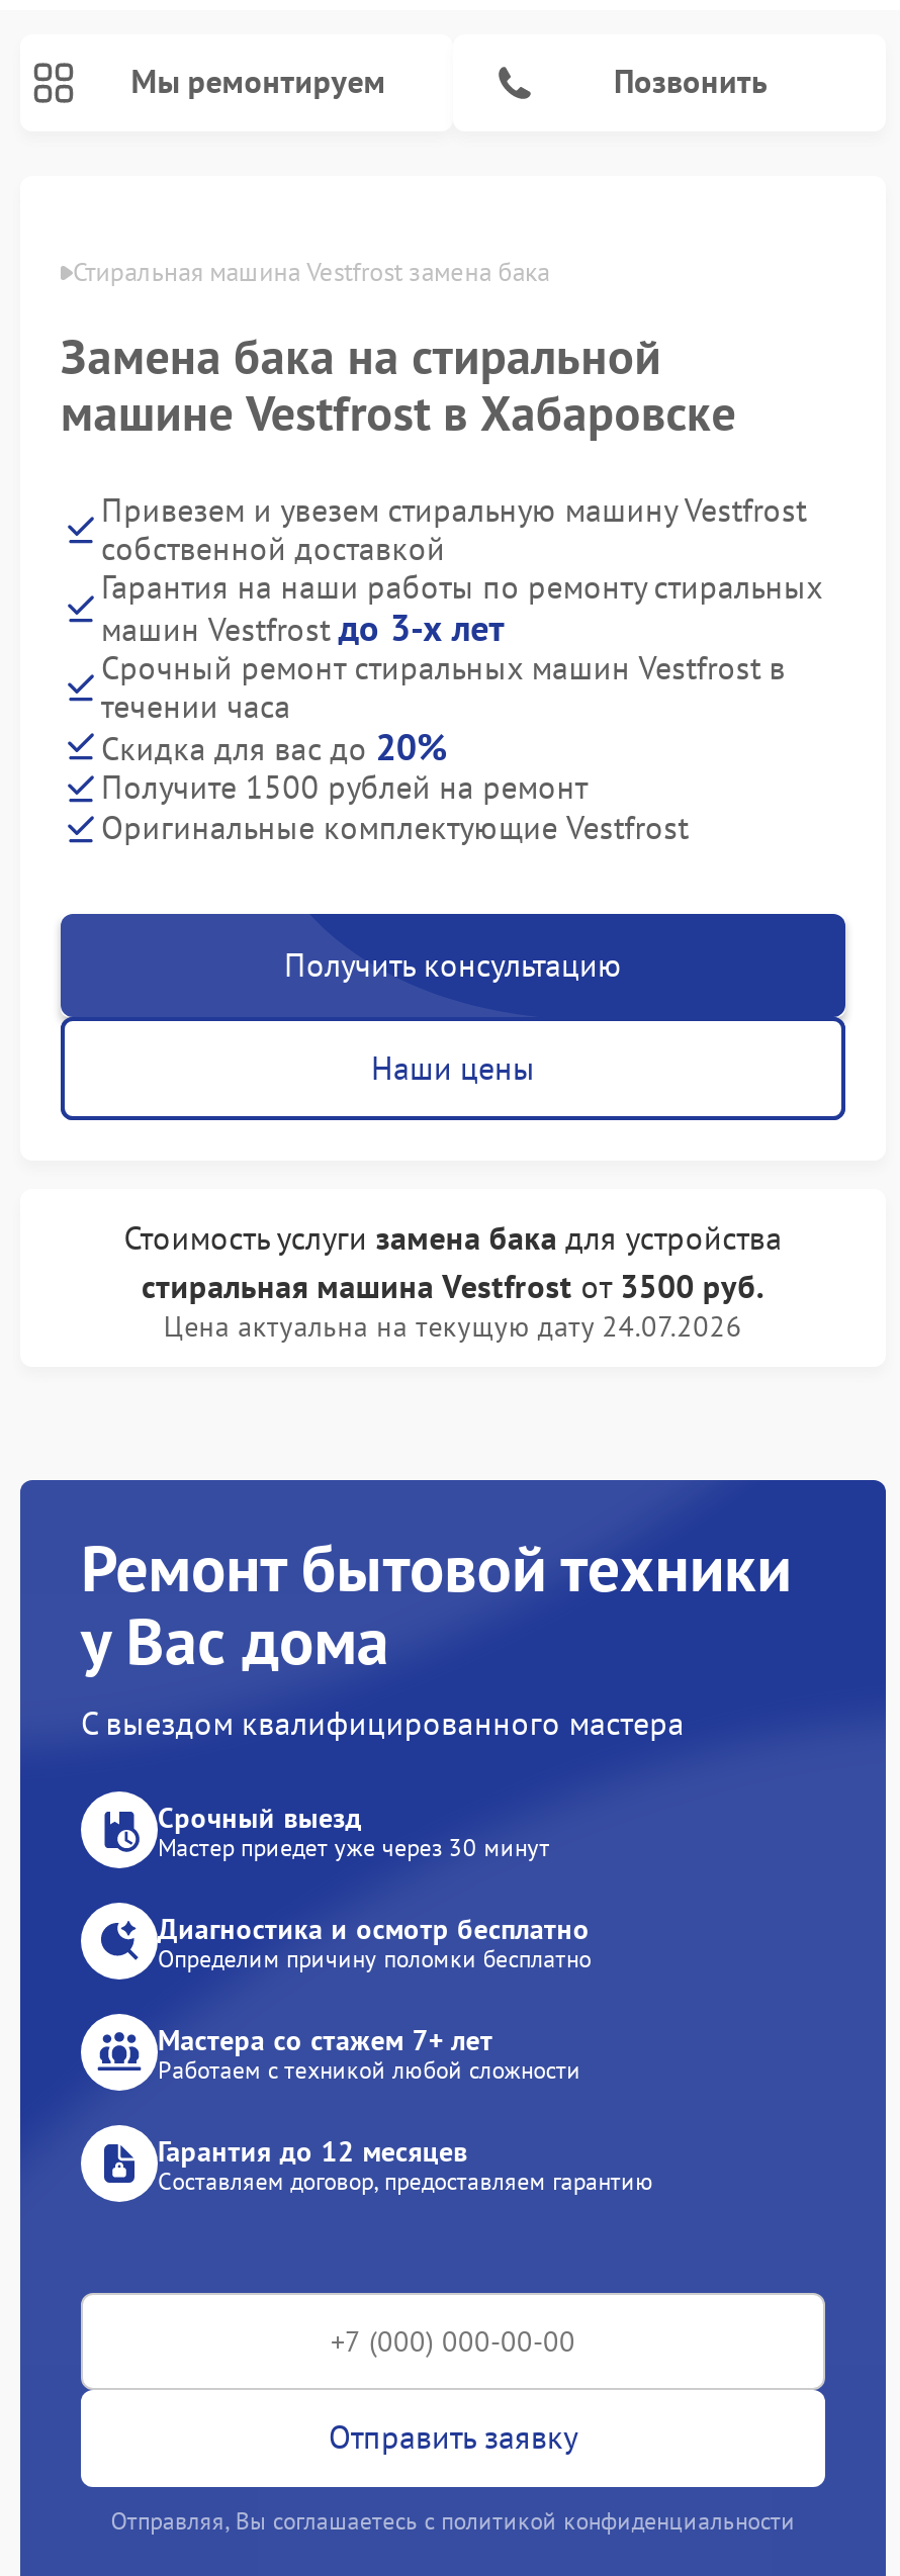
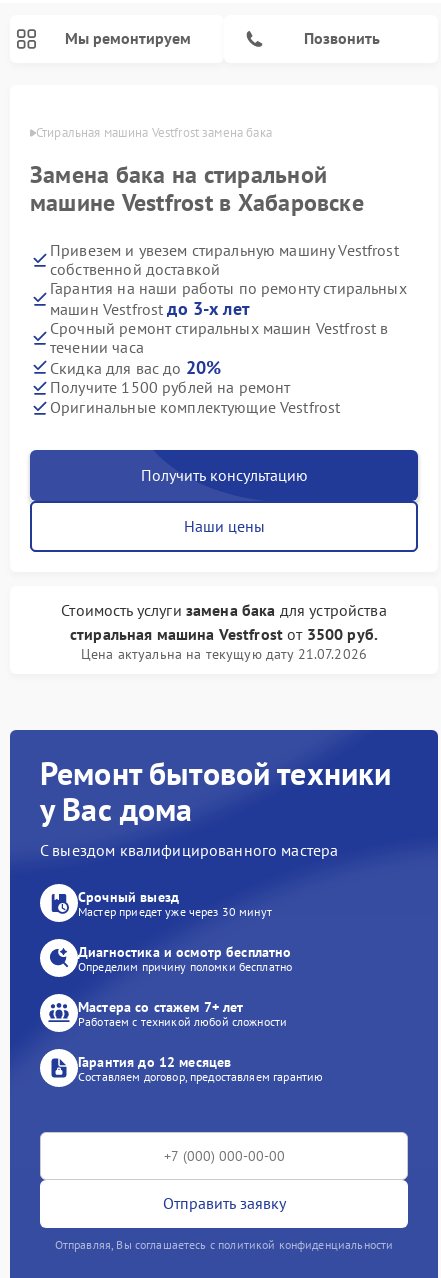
- Цена актуальна на текущую дату 24.07.2026
+ Цена актуальна на текущую дату 21.07.2026
